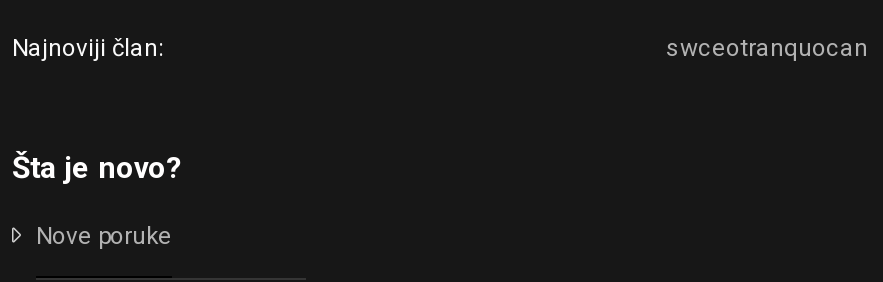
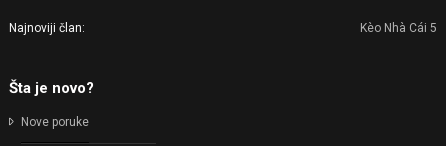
- swceotranquocan
+ Kèo Nhà Cái 5
